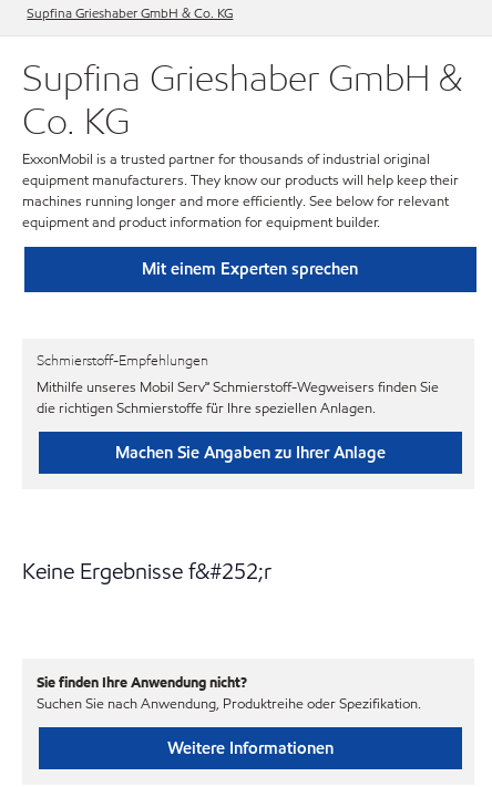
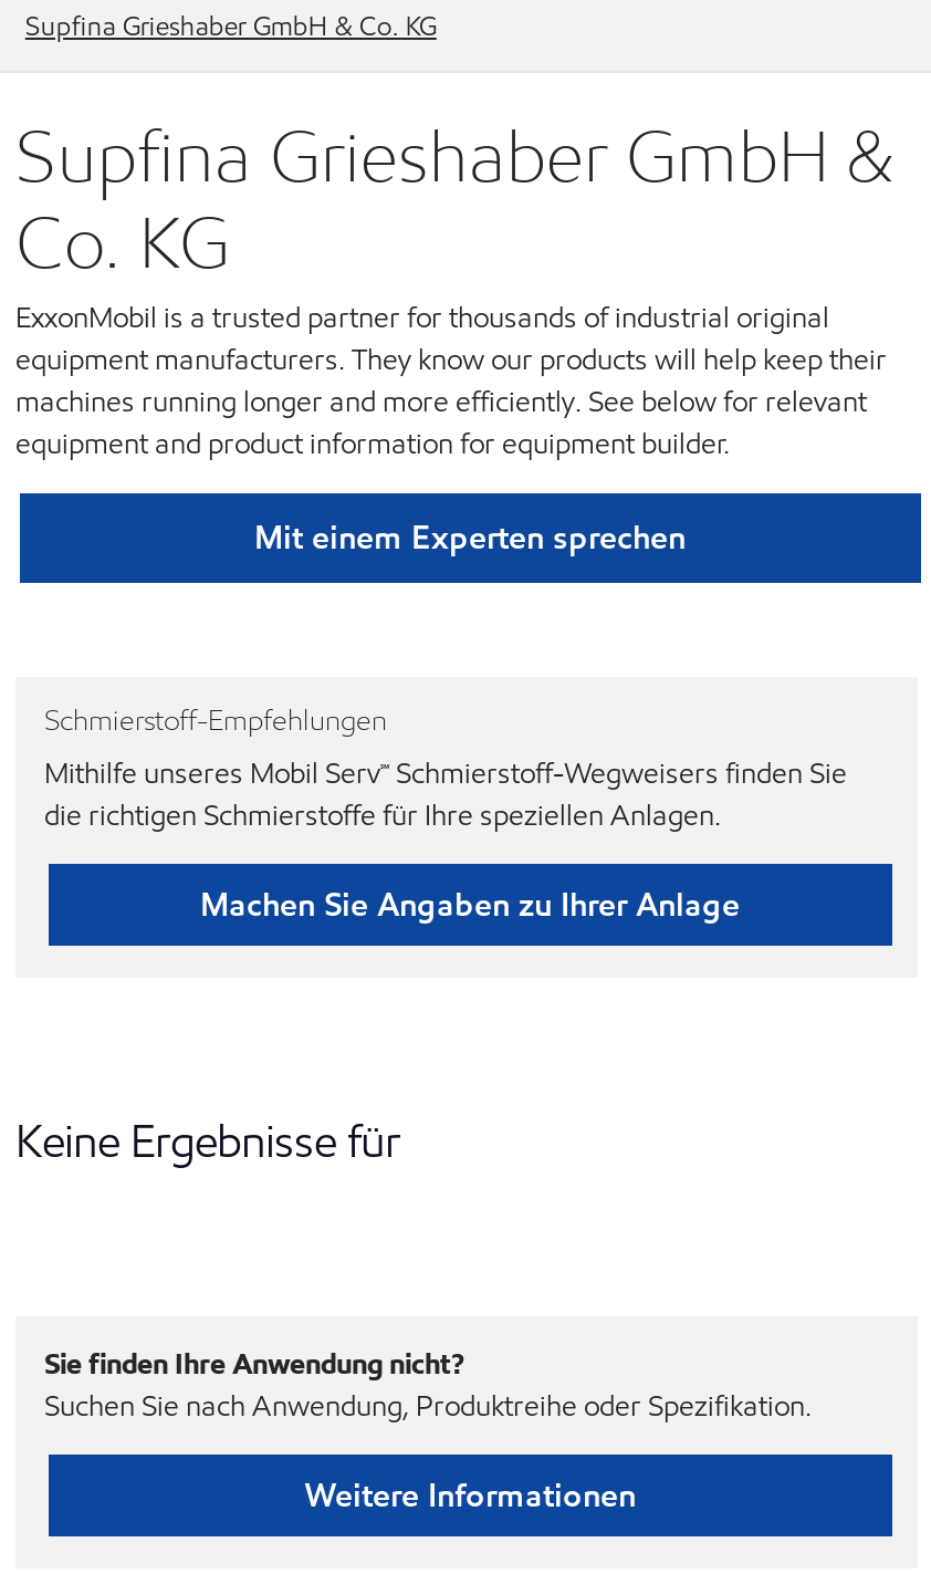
- Keine Ergebnisse f&#252;r
+ Keine Ergebnisse für
